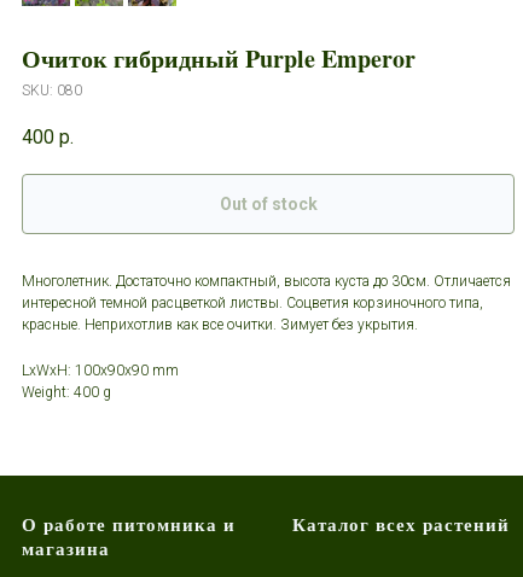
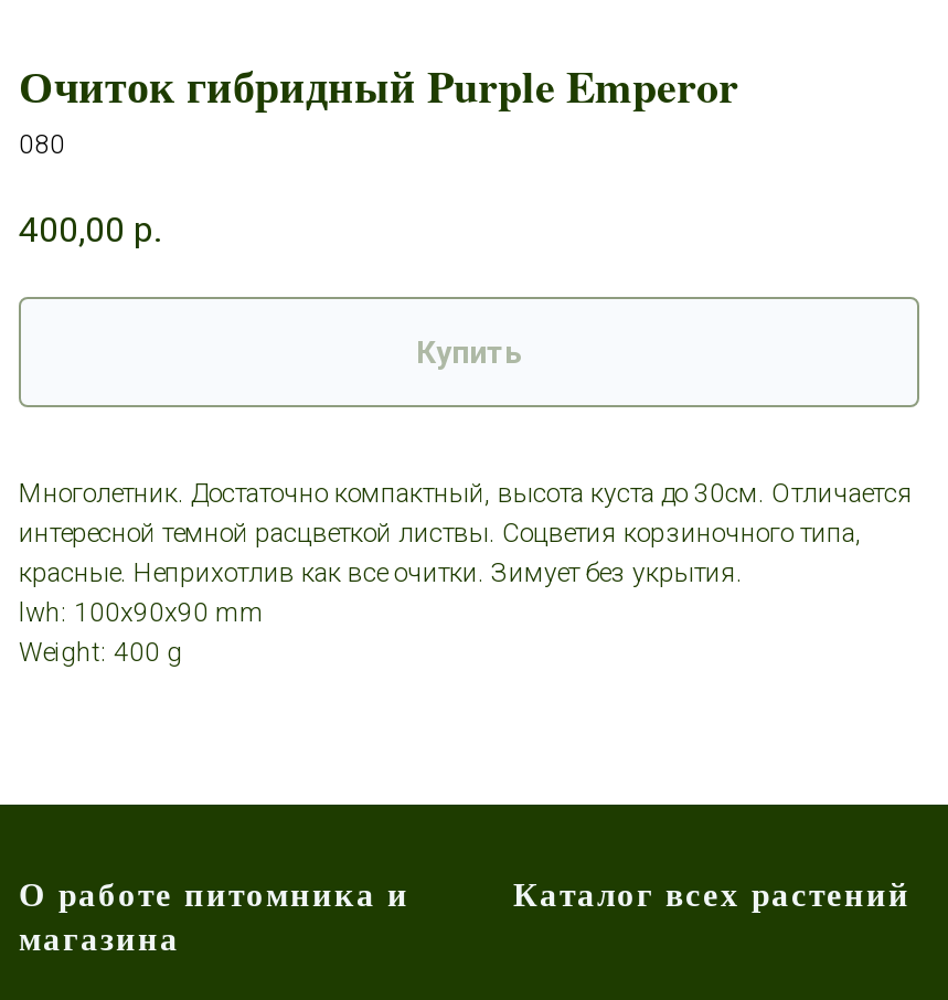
- SKU: 080
+ 080

- 400 р.
+ 400,00 р.

- Out of stock
+ Купить

- LxWxH: 100x90x90 mm
+ lwh: 100x90x90 mm
